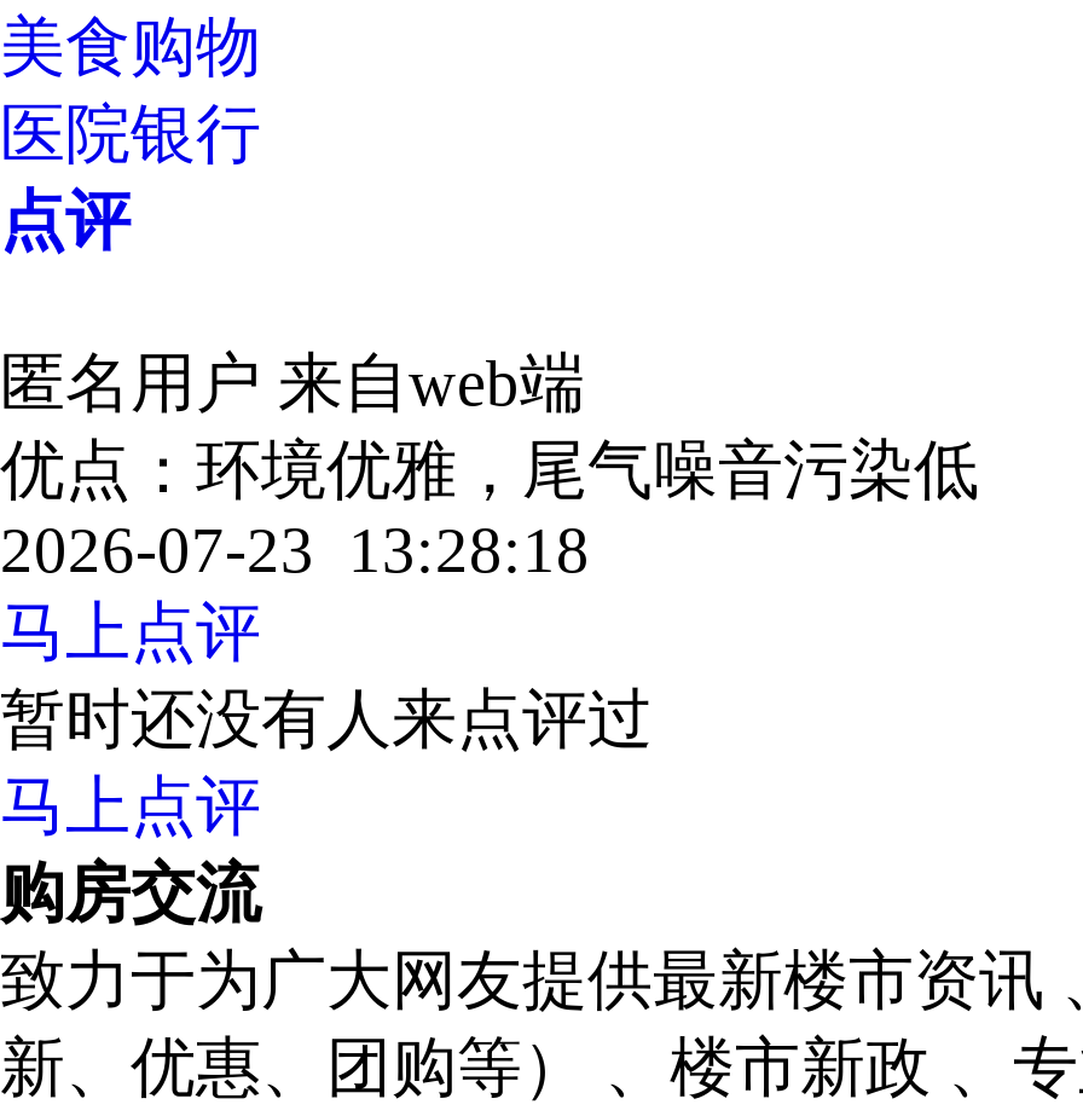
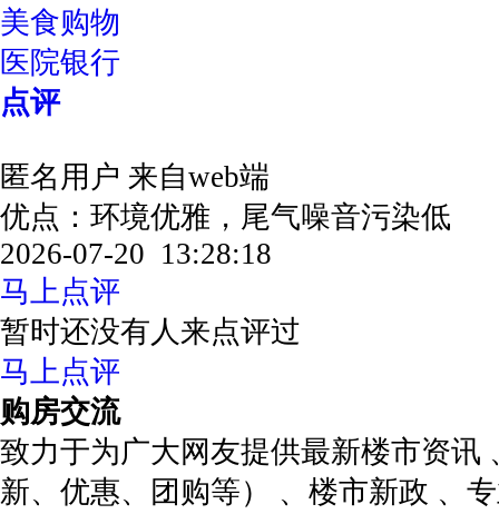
- 2026-07-23 13:28:18
+ 2026-07-20 13:28:18
